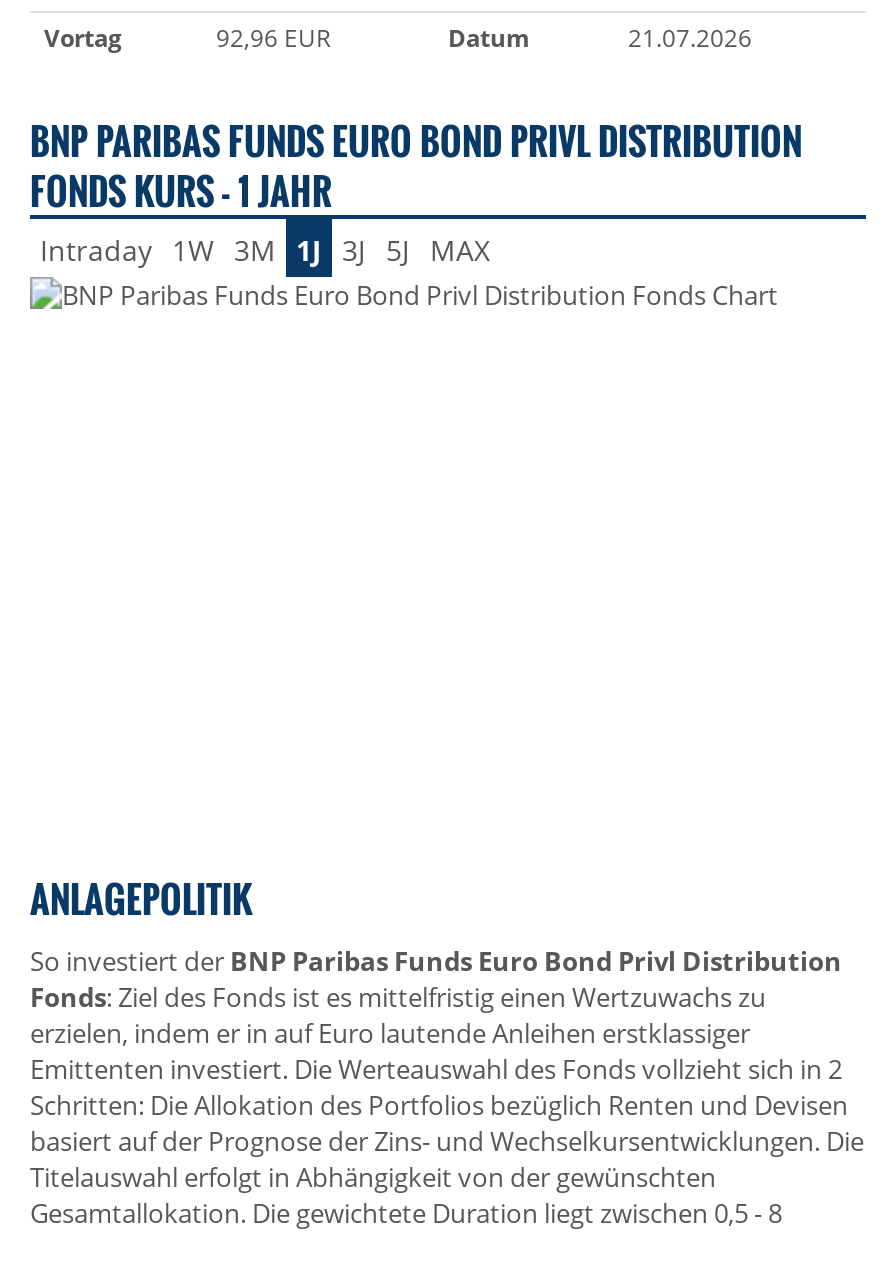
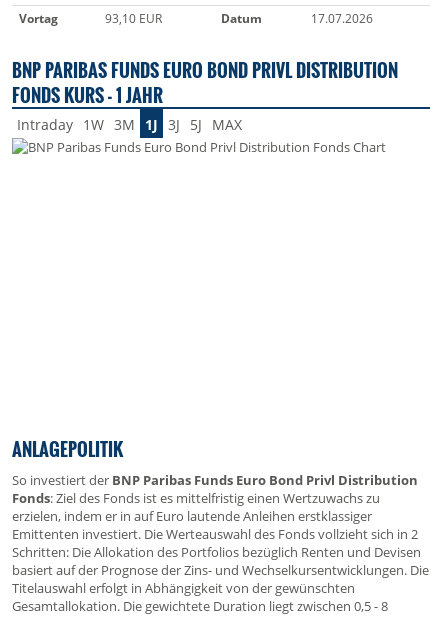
- 92,96 EUR
+ 93,10 EUR

- 21.07.2026
+ 17.07.2026
